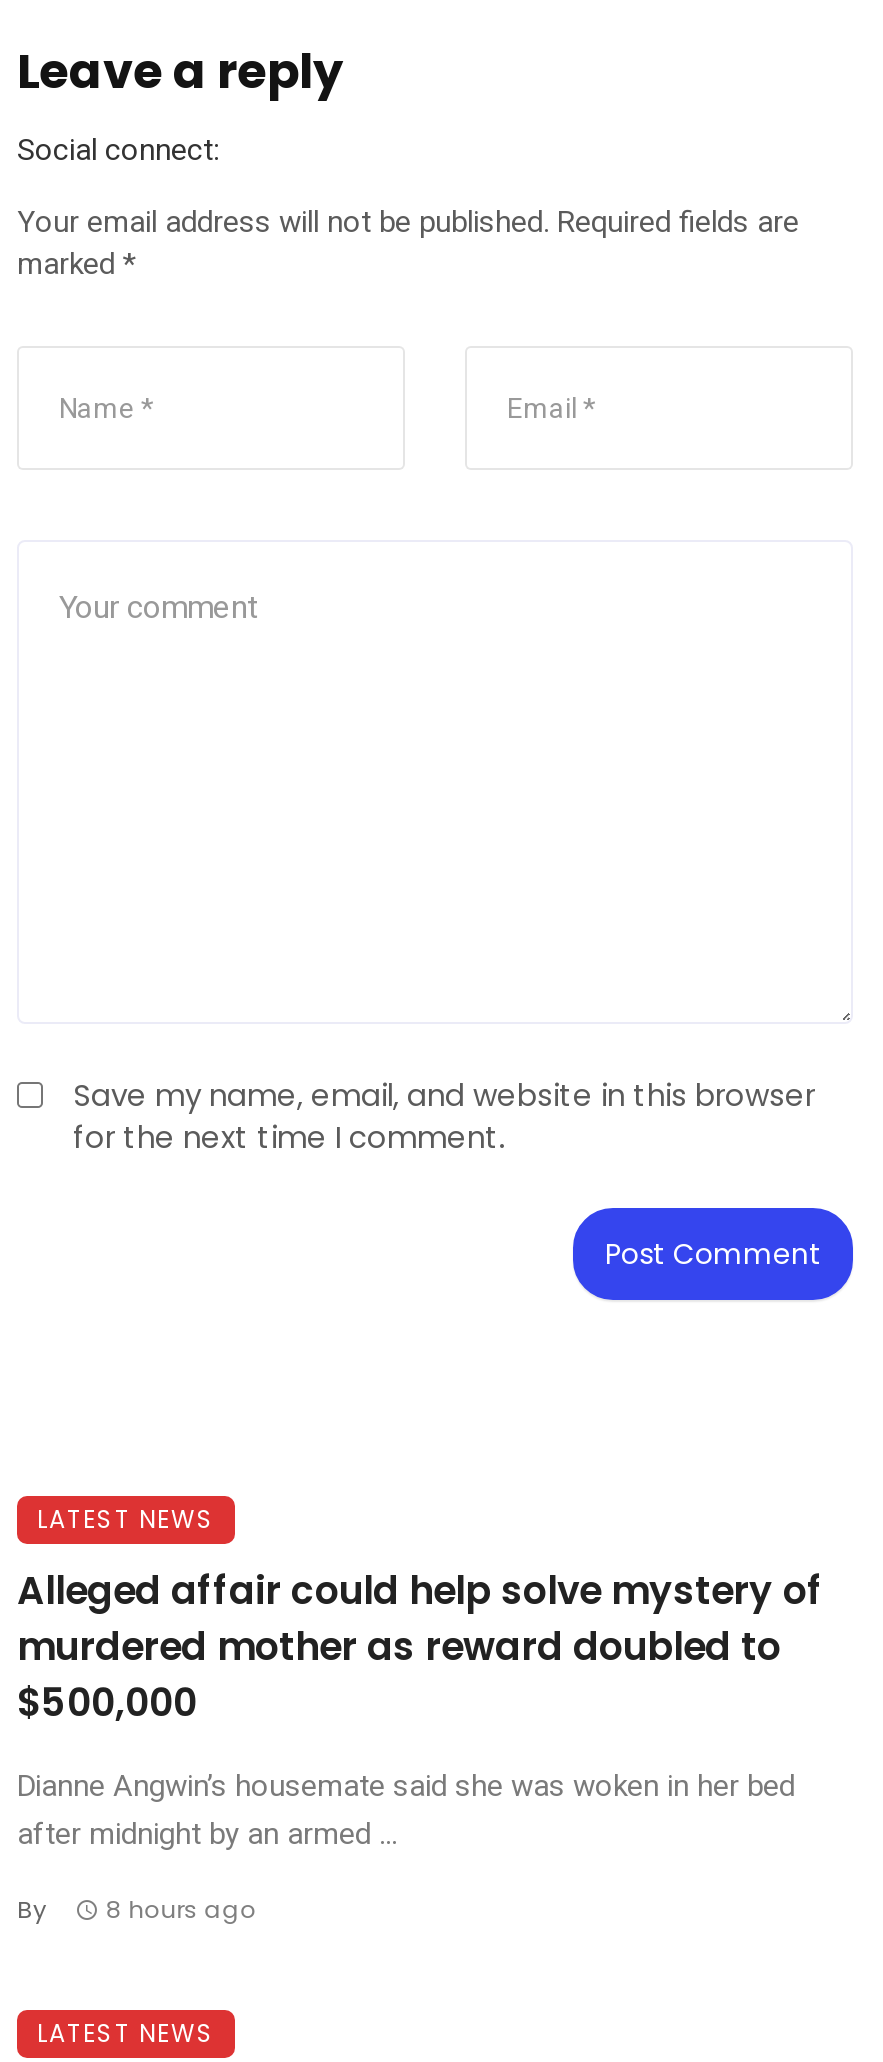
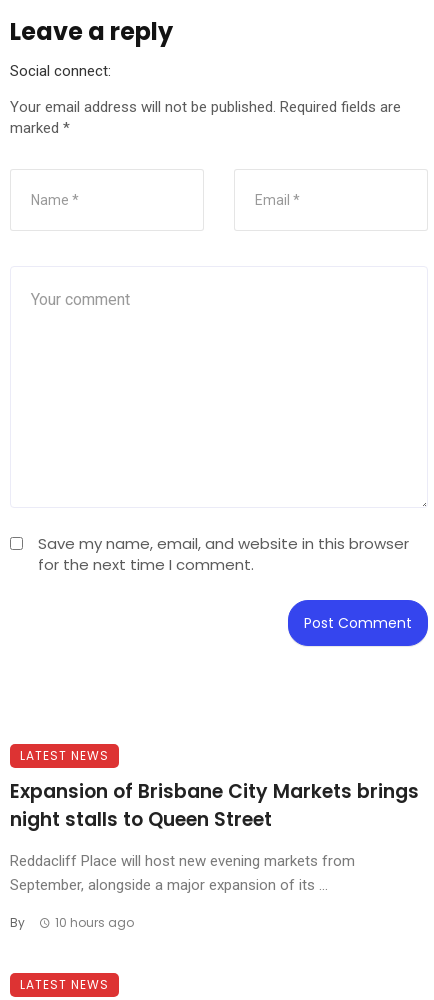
- Alleged affair could help solve mystery of
- murdered mother as reward doubled to
- $500,000
+ Expansion of Brisbane City Markets brings
+ night stalls to Queen Street

- Dianne Angwin’s housemate said she was woken in her bed
- after midnight by an armed ...
+ Reddacliff Place will host new evening markets from
+ September, alongside a major expansion of its ...

- By 8 hours ago
+ By 10 hours ago
